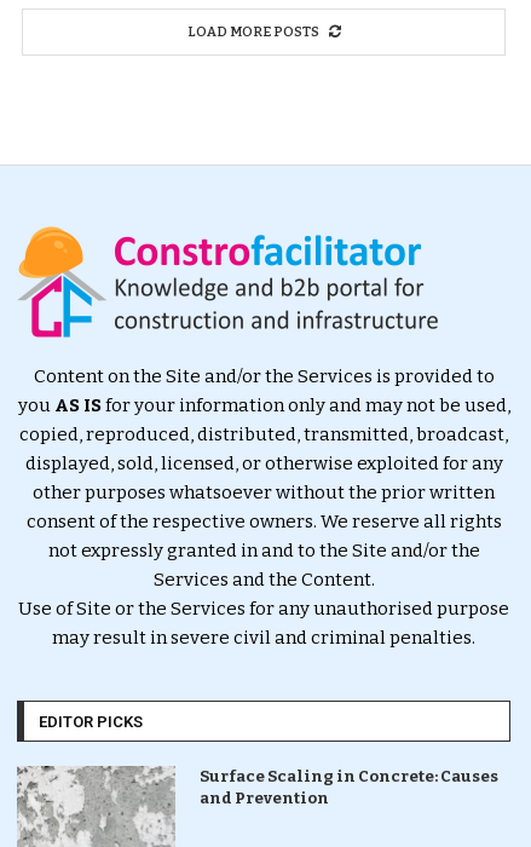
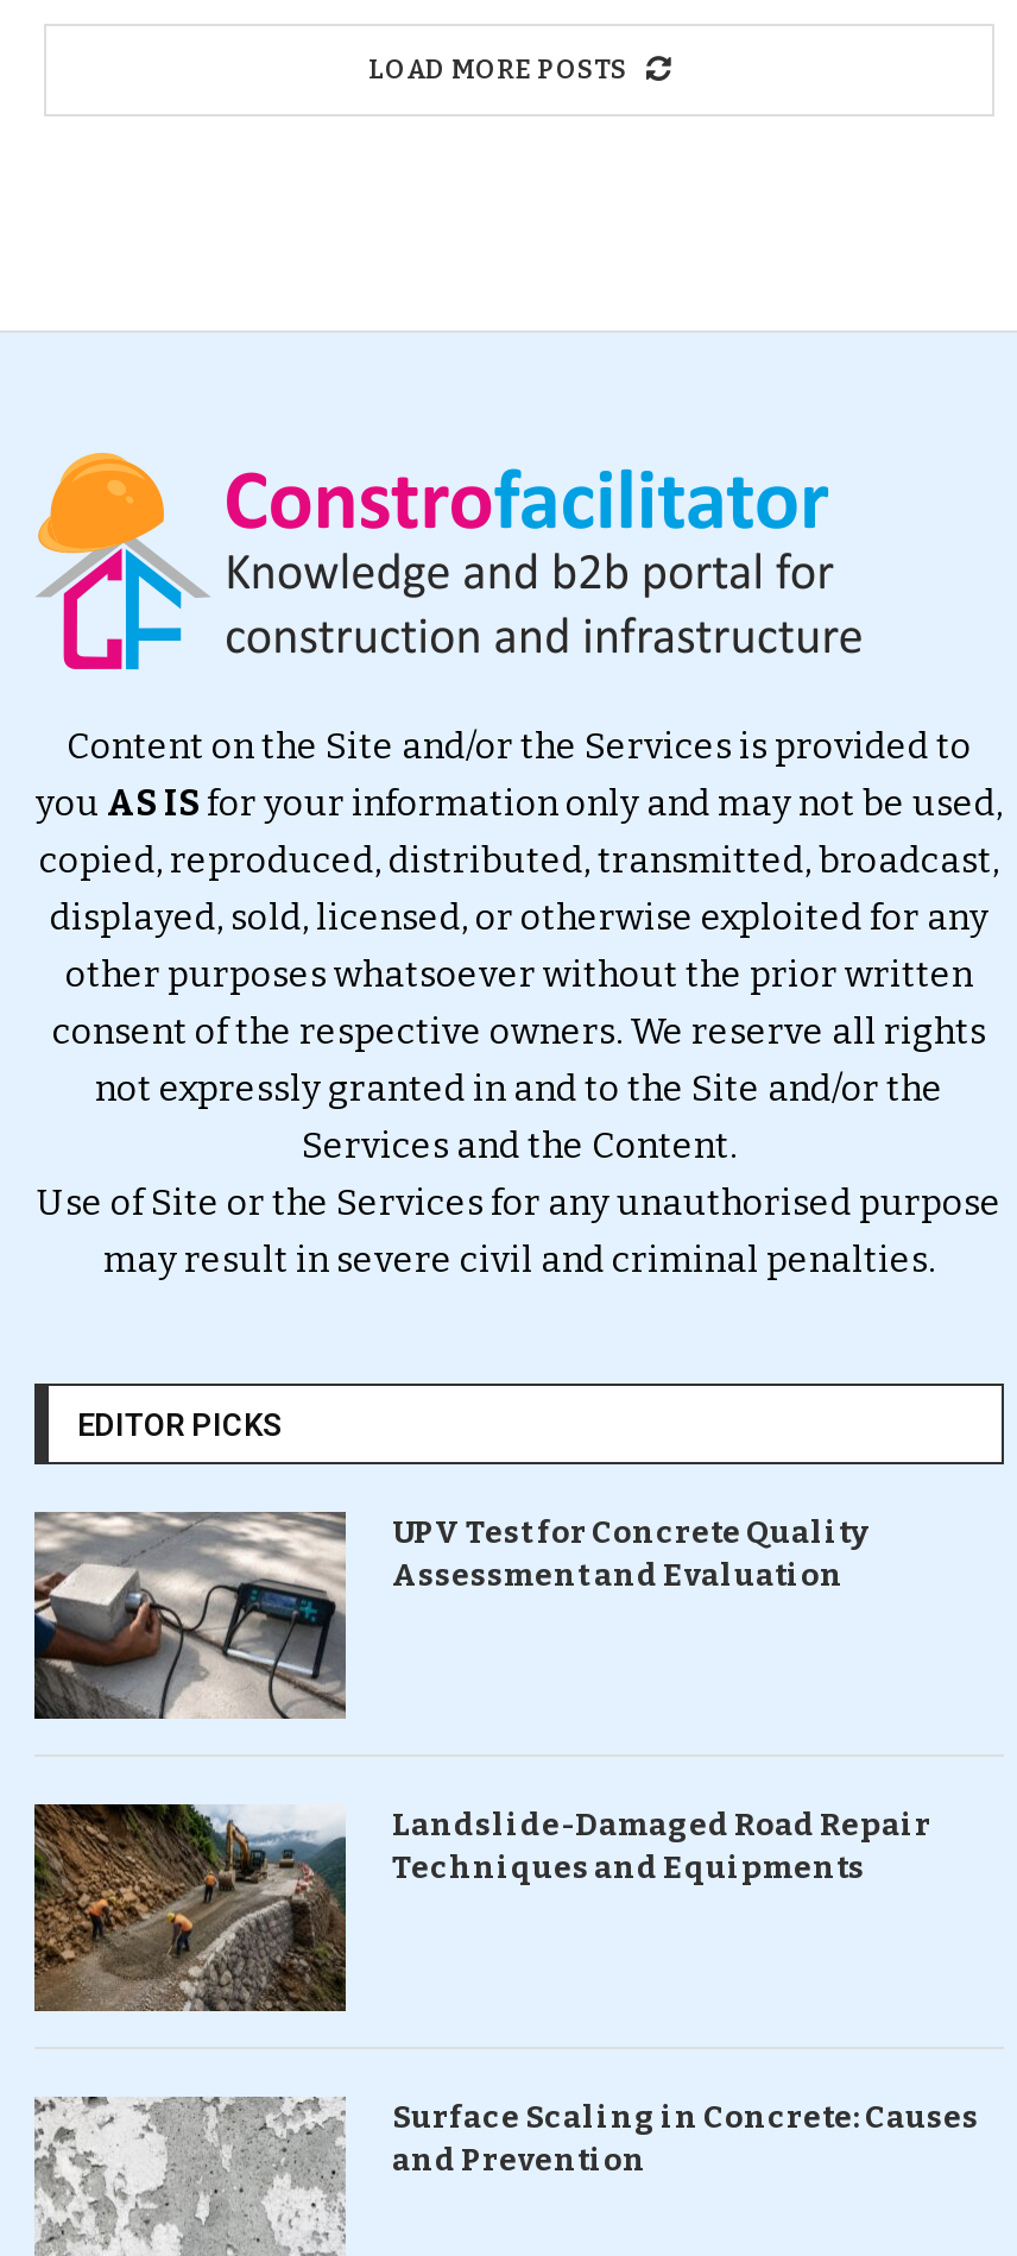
+ [image]
+ UPV Test for Concrete Quality
+ Assessment and Evaluation

+ [image]
+ Landslide-Damaged Road Repair
+ Techniques and Equipments
